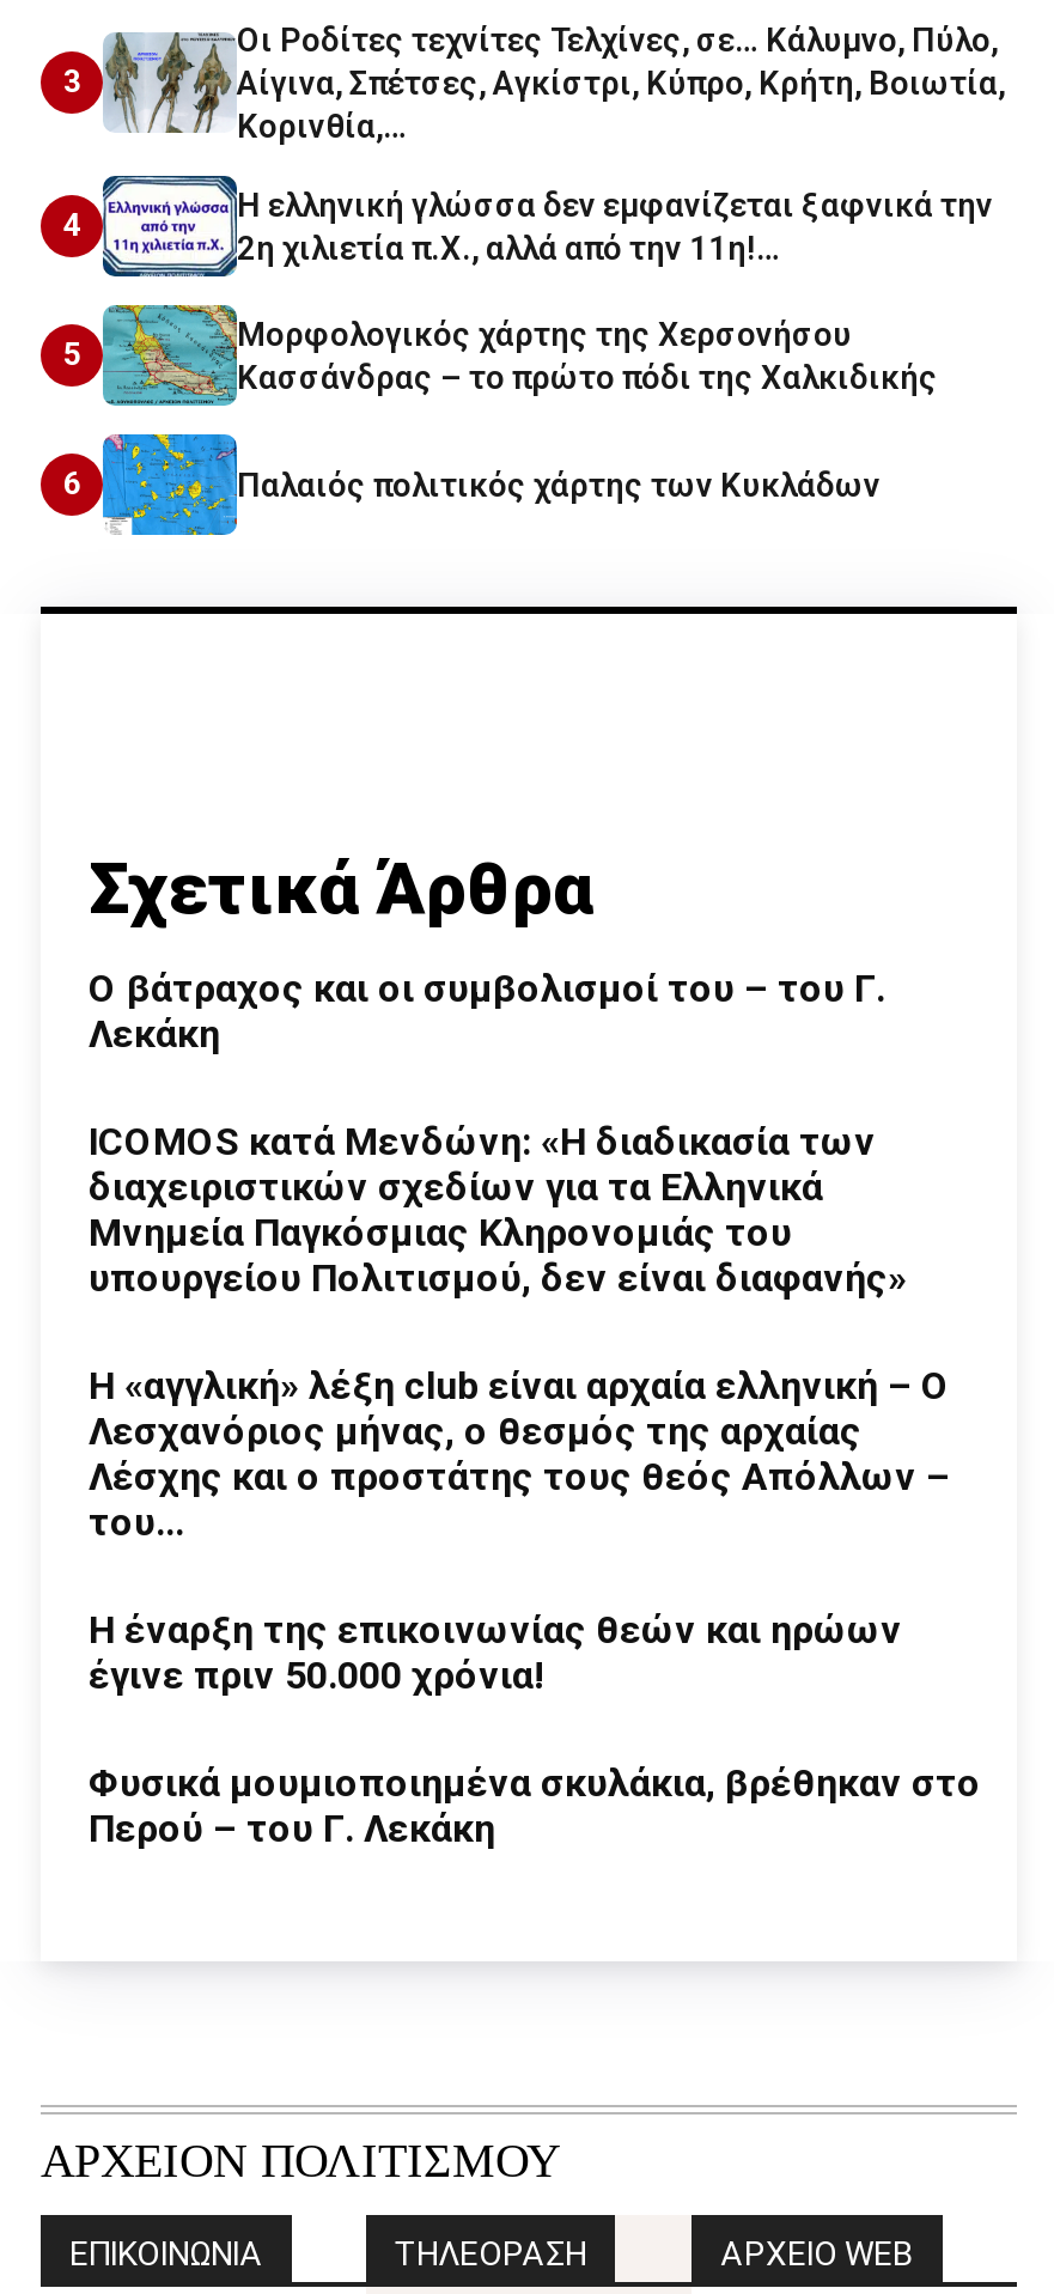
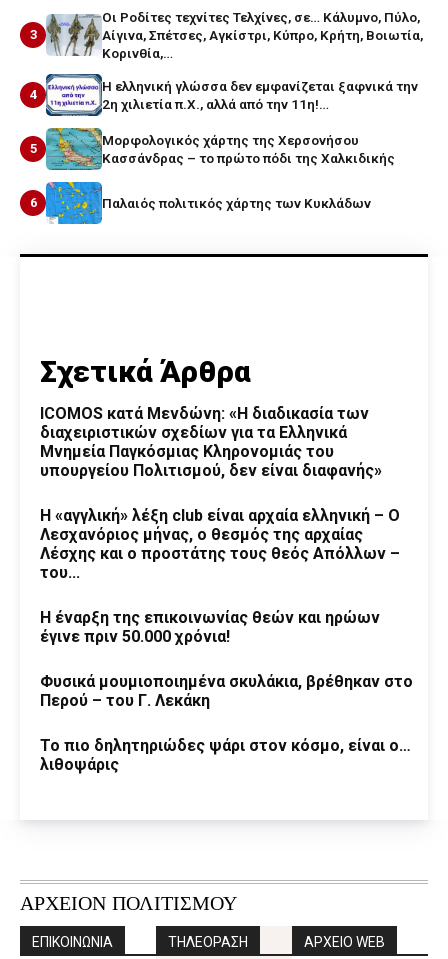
- Ο βάτραχος και οι συμβολισμοί του – του Γ.
- Λεκάκη

moved up: ICOMOS κατά Μενδώνη: «Η διαδικασία των | διαχειριστικών σχεδίων για τα Ελληνικά | Μνημεία Παγκόσμιας Κληρονομιάς του | ... | Φυσικά μουμιοποιημένα σκυλάκια, βρέθηκαν στο | Περού – του Γ. Λεκάκη

+ Το πιο δηλητηριώδες ψάρι στον κόσμο, είναι ο…
+ λιθοψάρις
